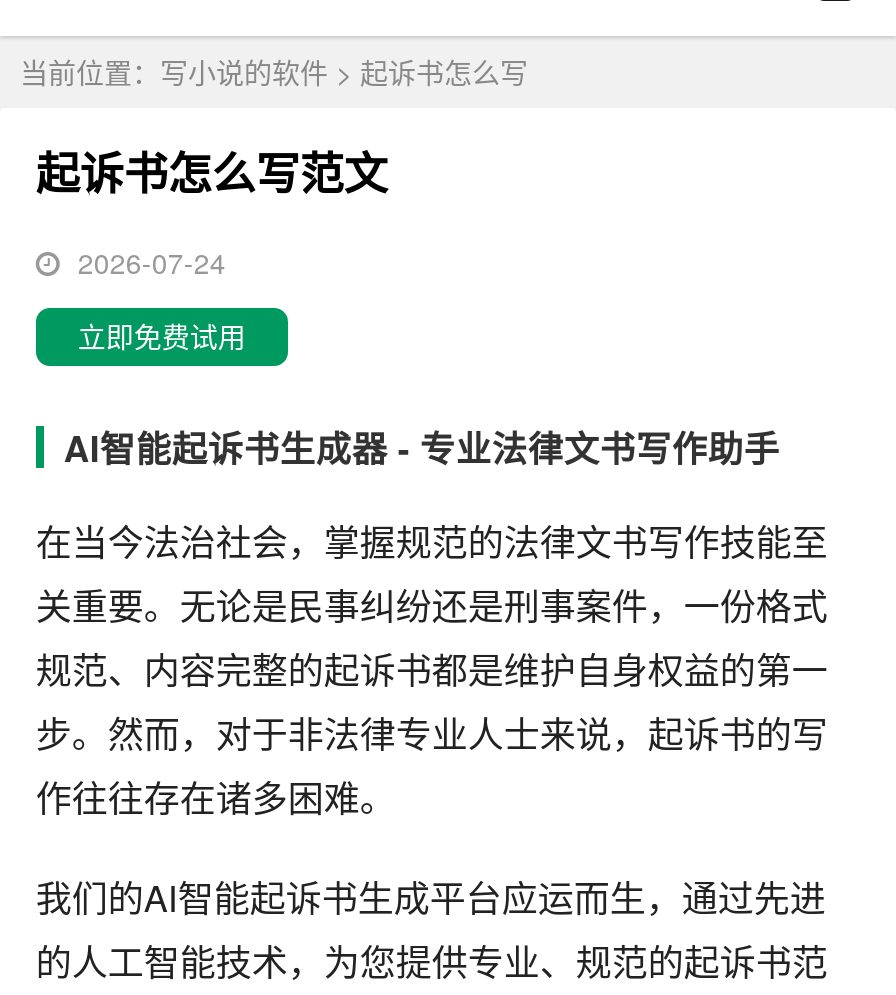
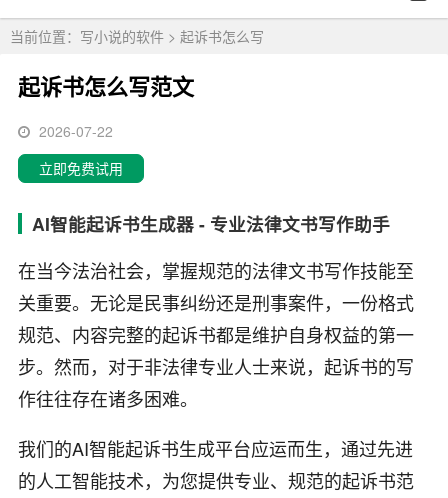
- 2026-07-24
+ 2026-07-22
